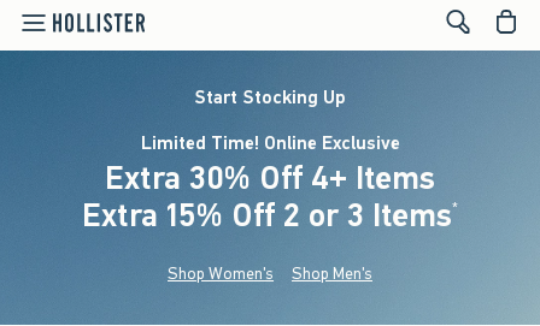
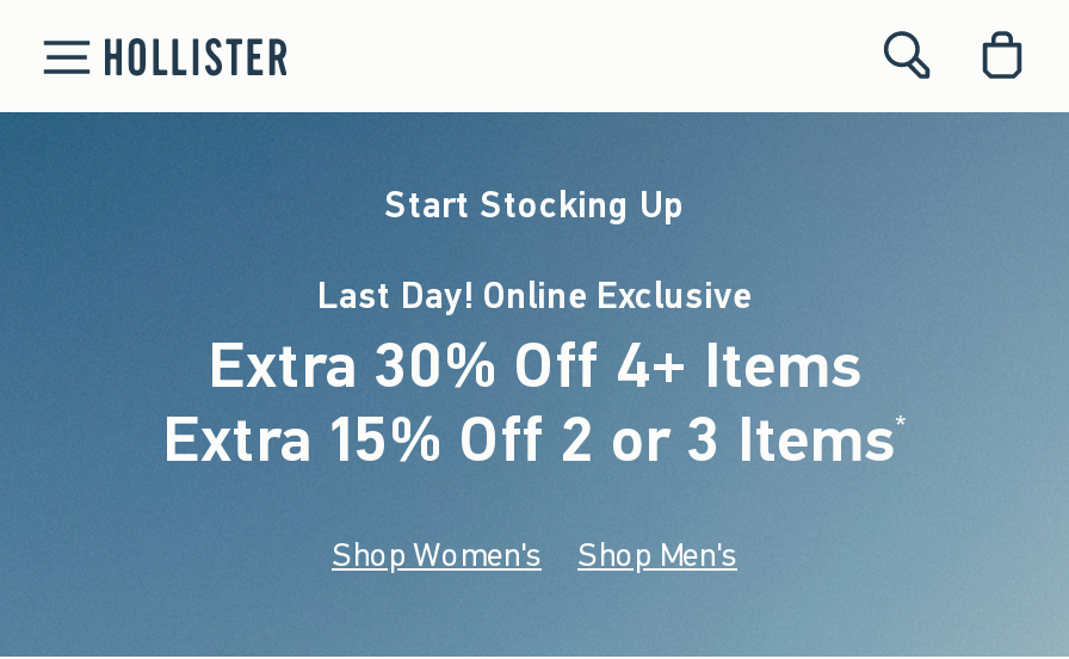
- Limited Time! Online Exclusive
+ Last Day! Online Exclusive
